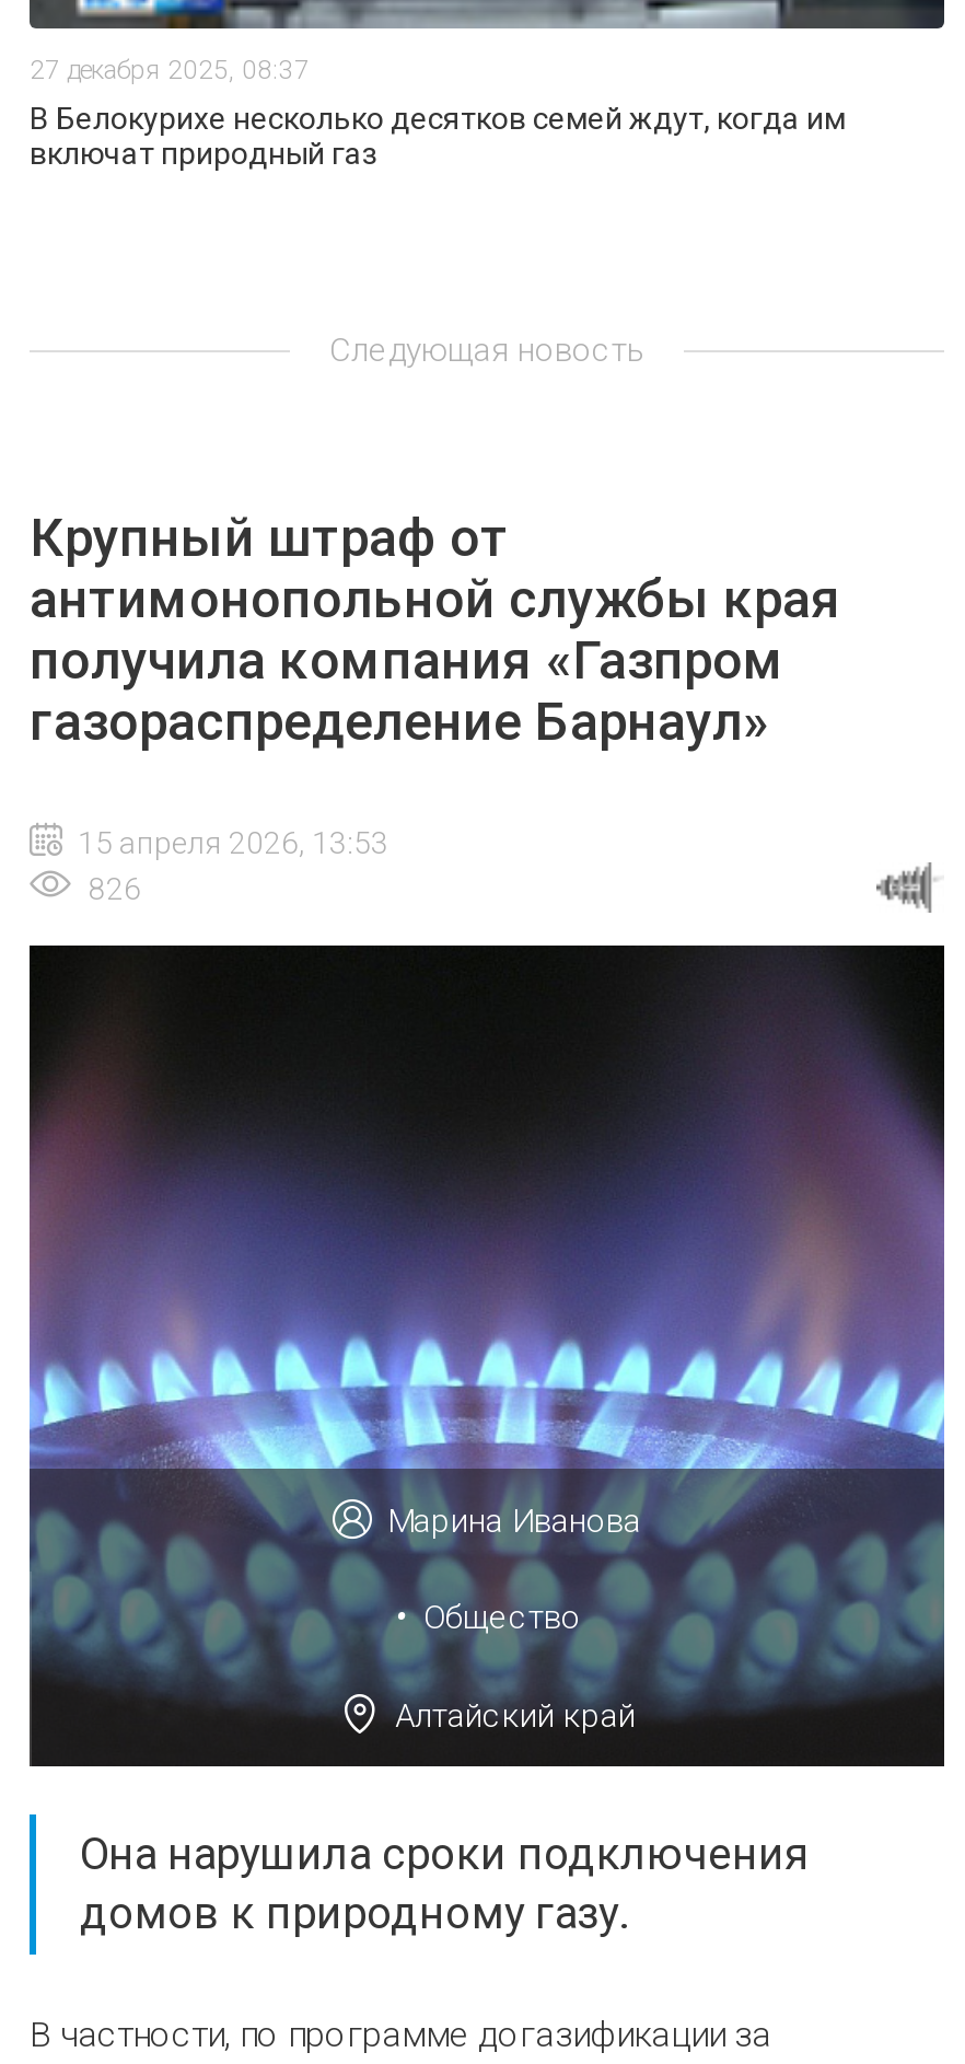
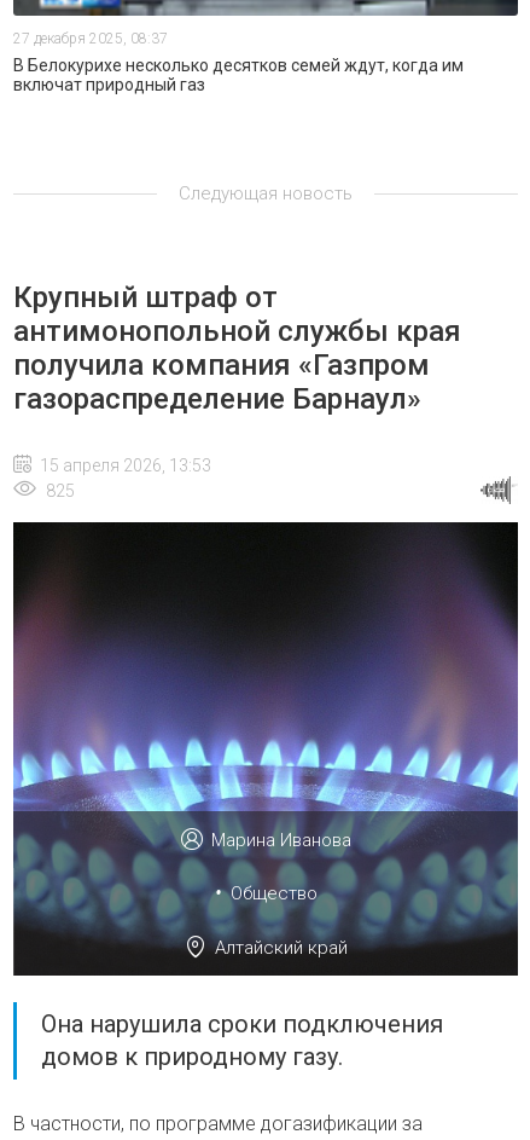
- 826
+ 825
